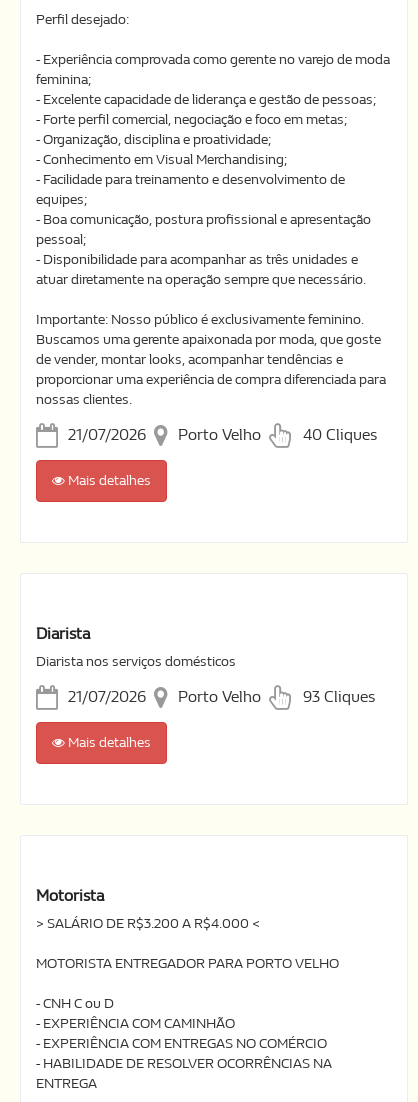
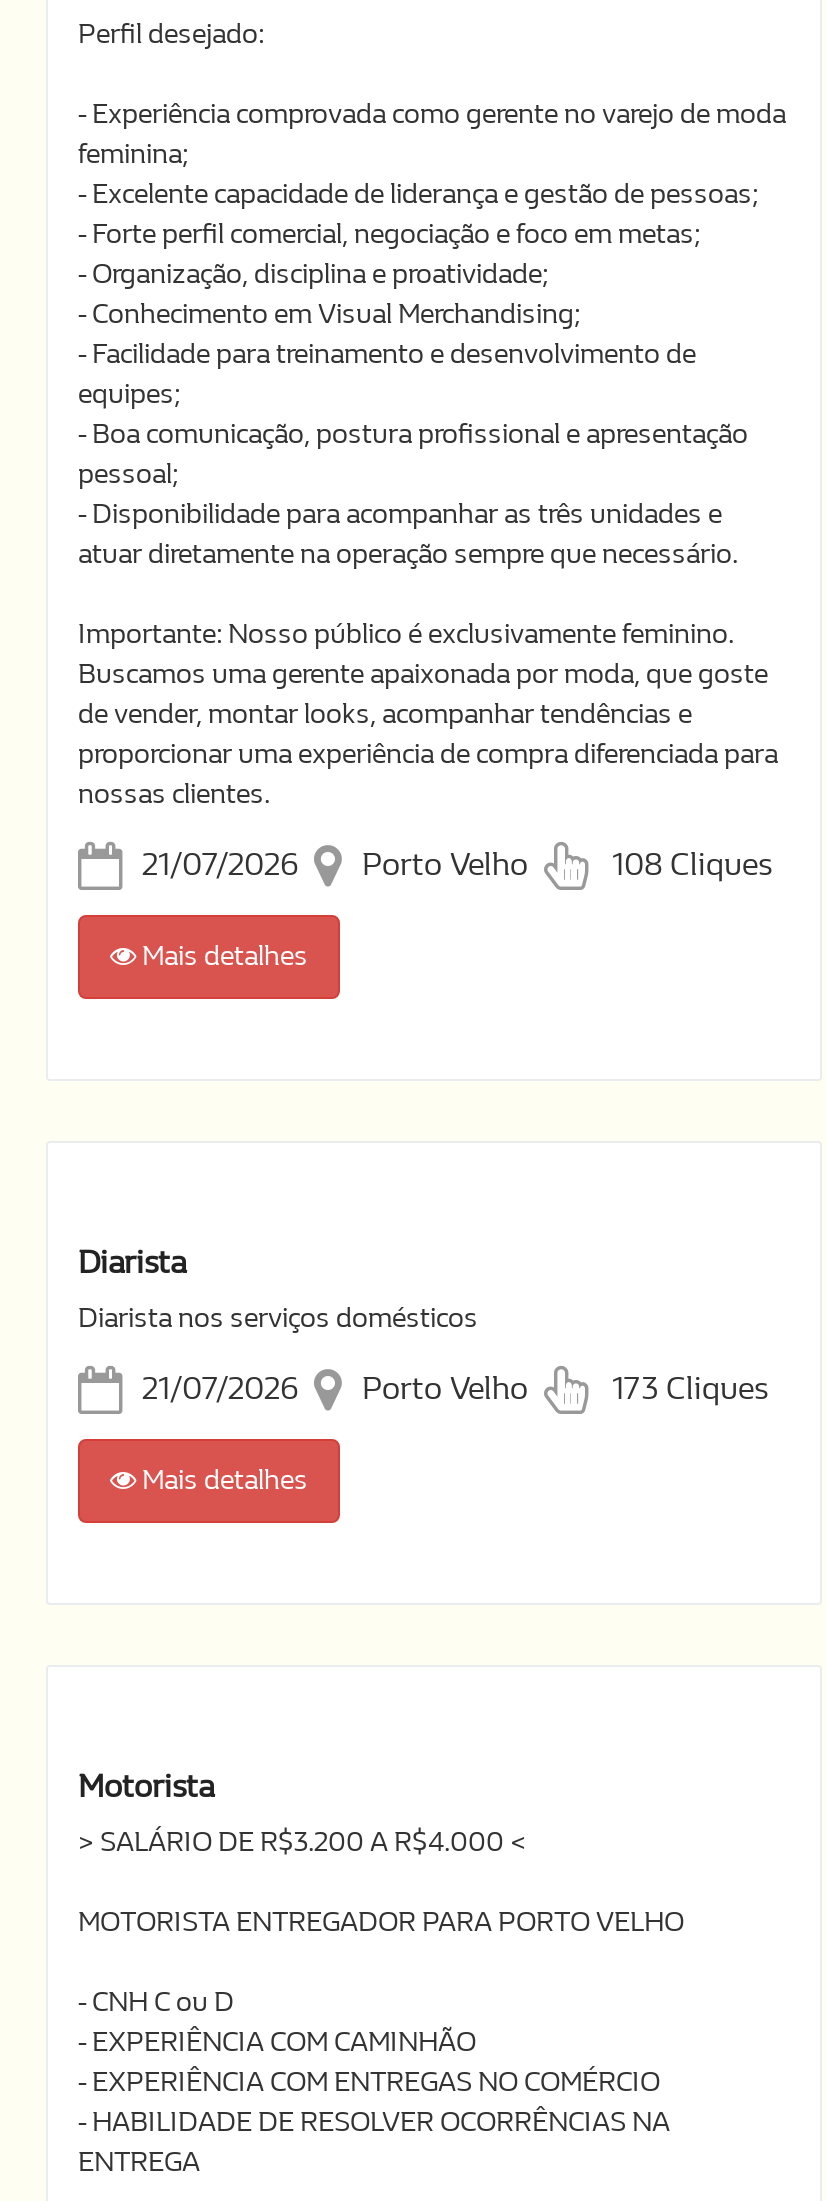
- 40 Cliques
+ 108 Cliques

- 93 Cliques
+ 173 Cliques
